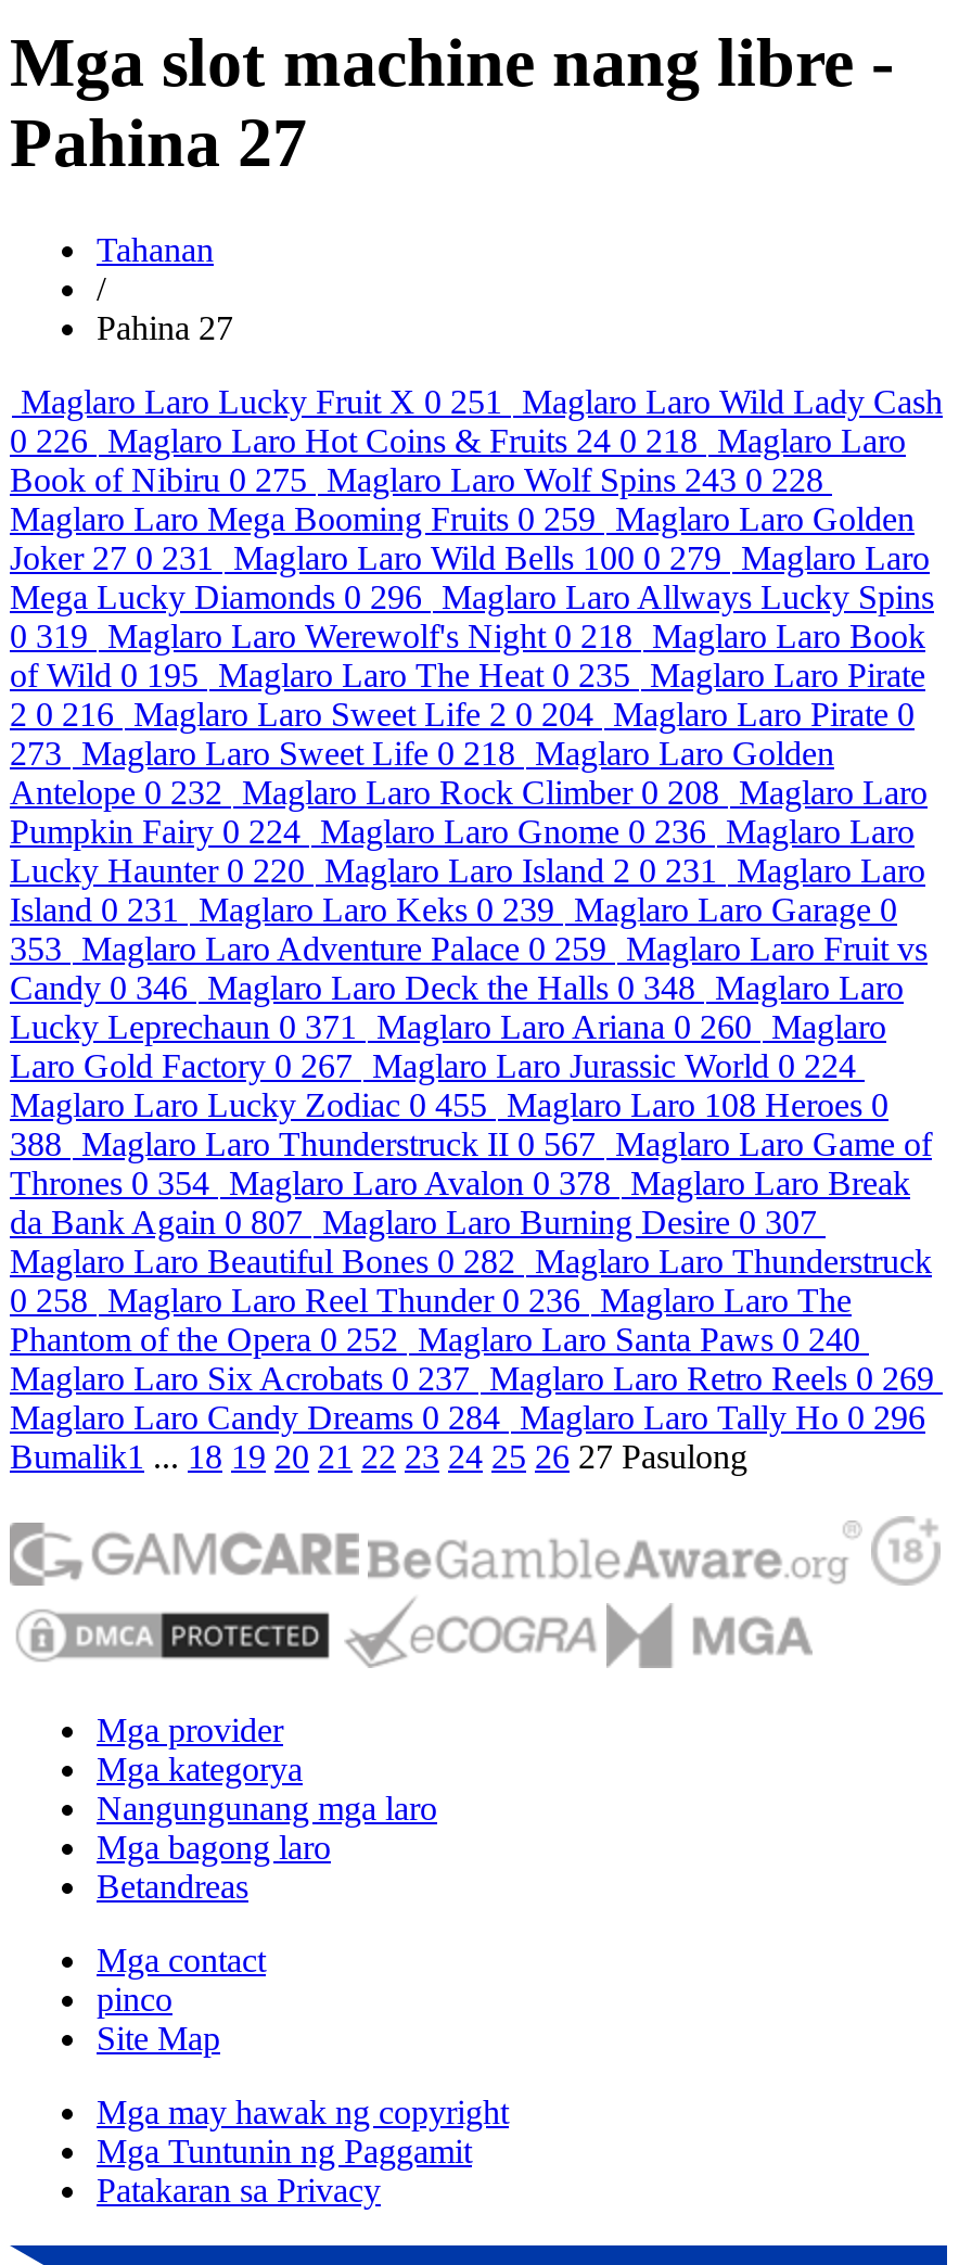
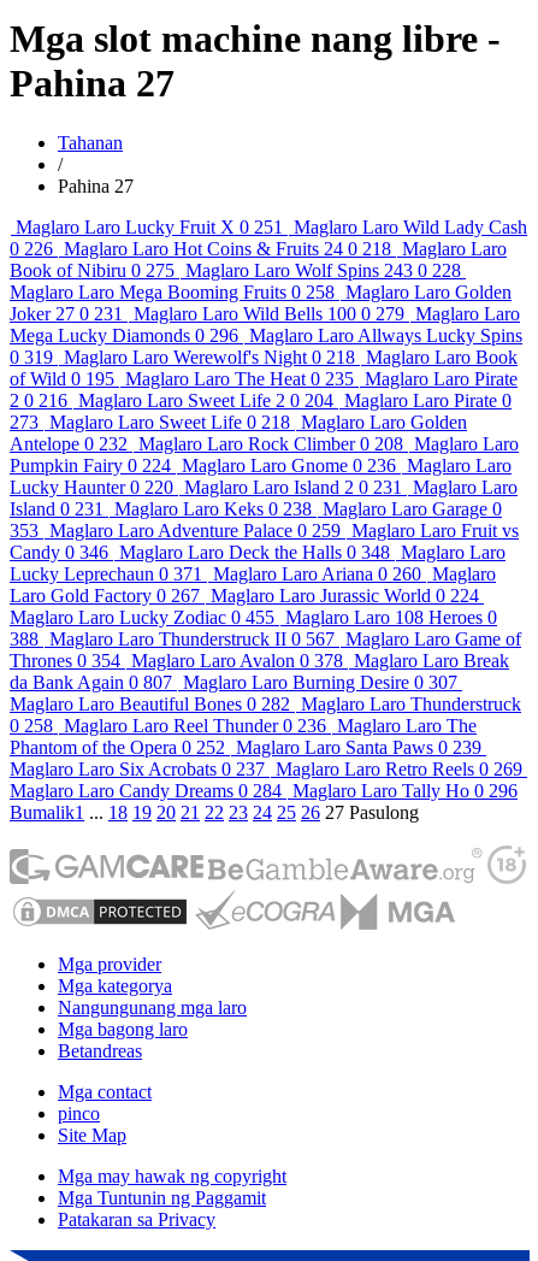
- Maglaro Laro Mega Booming Fruits 0 259 Maglaro Laro Golden
+ Maglaro Laro Mega Booming Fruits 0 258 Maglaro Laro Golden

- Island 0 231 Maglaro Laro Keks 0 239 Maglaro Laro Garage 0
+ Island 0 231 Maglaro Laro Keks 0 238 Maglaro Laro Garage 0

- Phantom of the Opera 0 252 Maglaro Laro Santa Paws 0 240
+ Phantom of the Opera 0 252 Maglaro Laro Santa Paws 0 239
